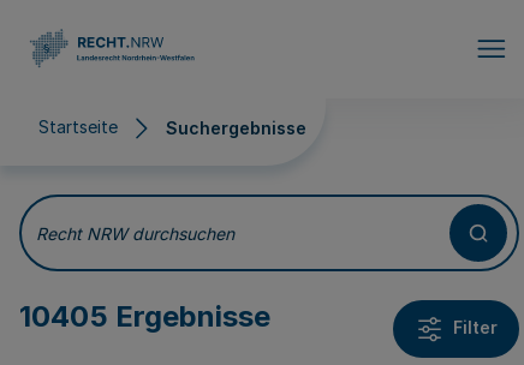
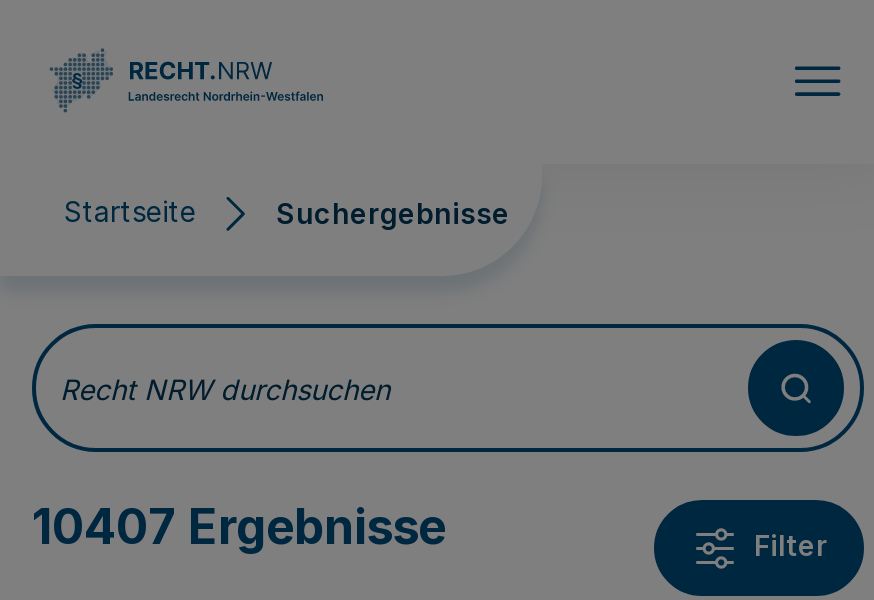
- 10405 Ergebnisse
+ 10407 Ergebnisse
